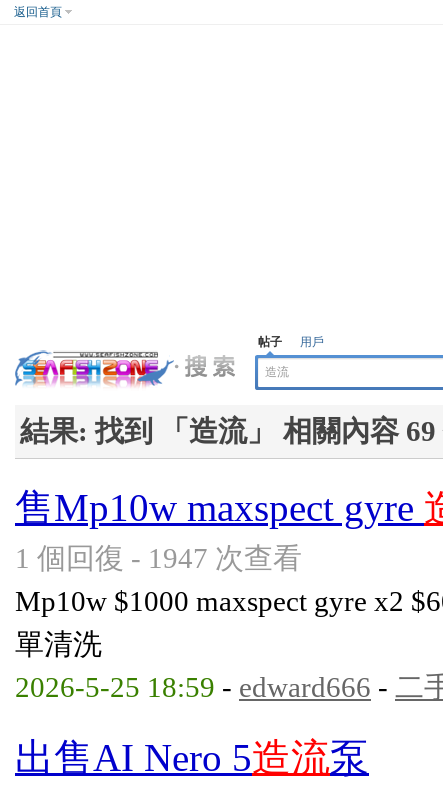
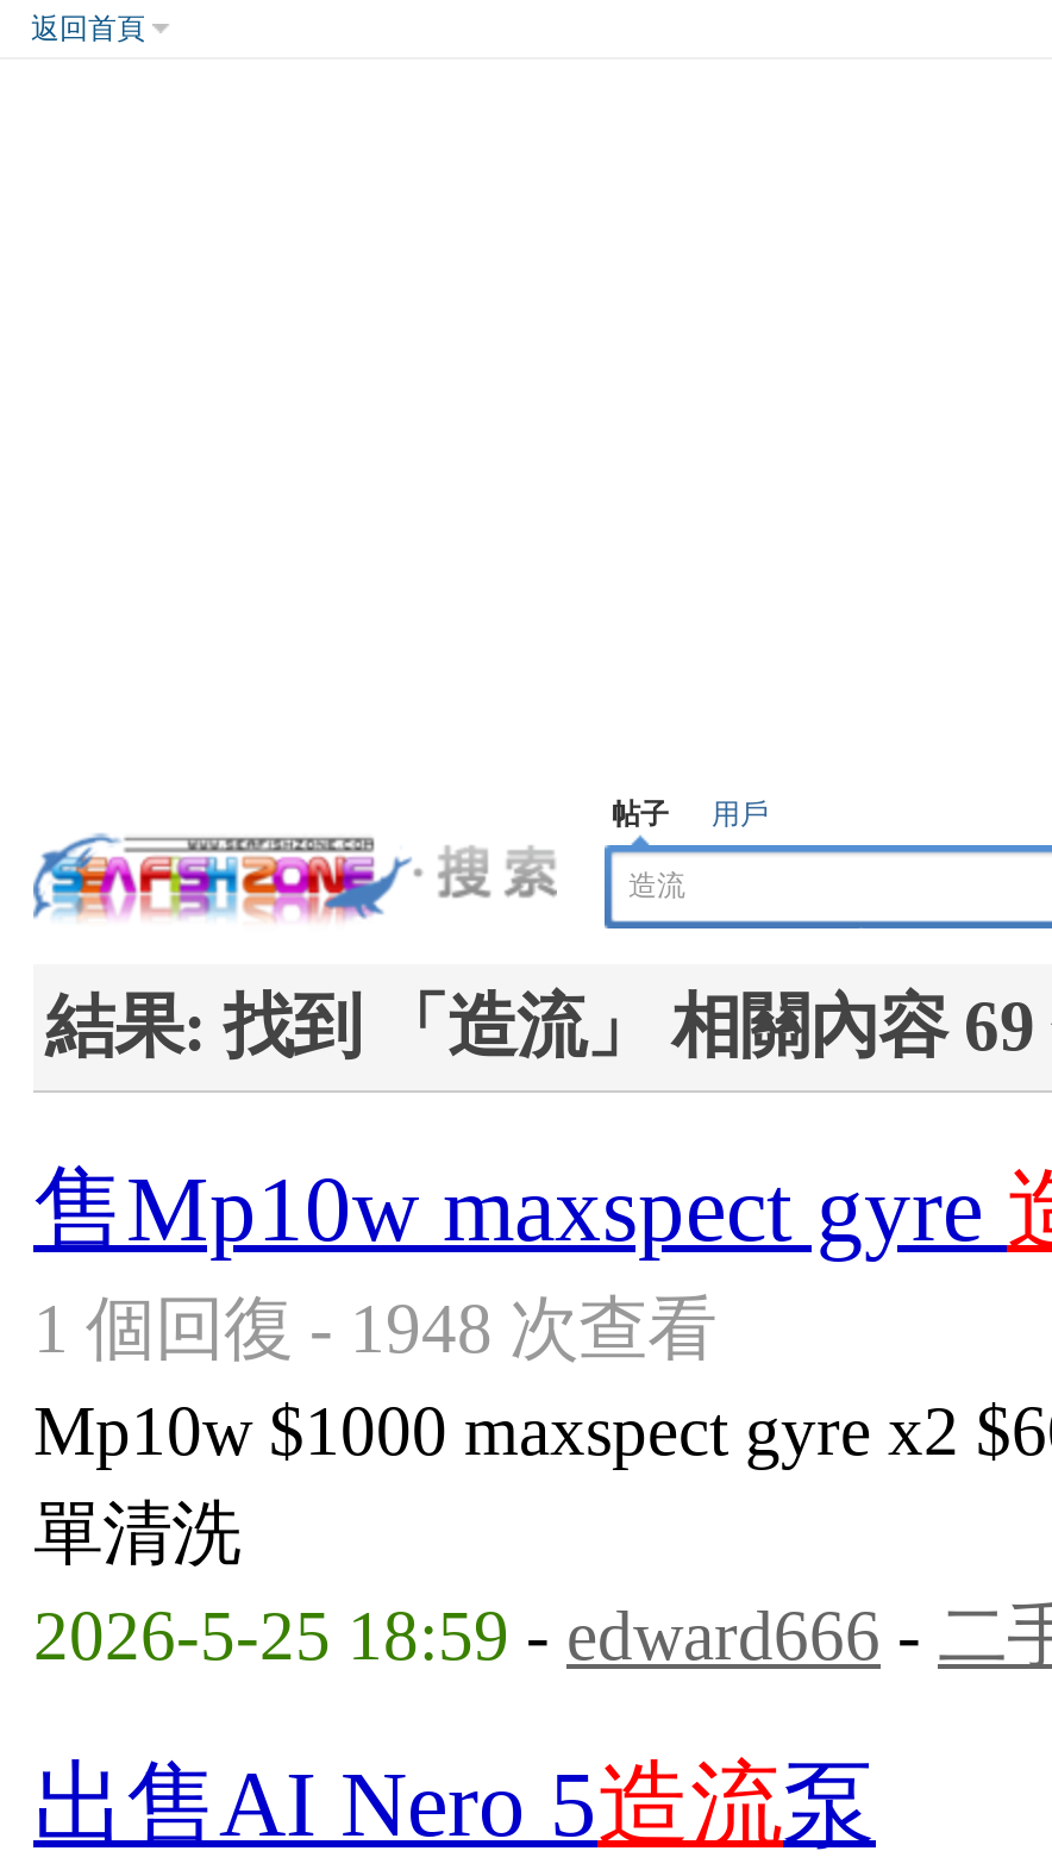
- 1 個回復 - 1947 次查看
+ 1 個回復 - 1948 次查看
